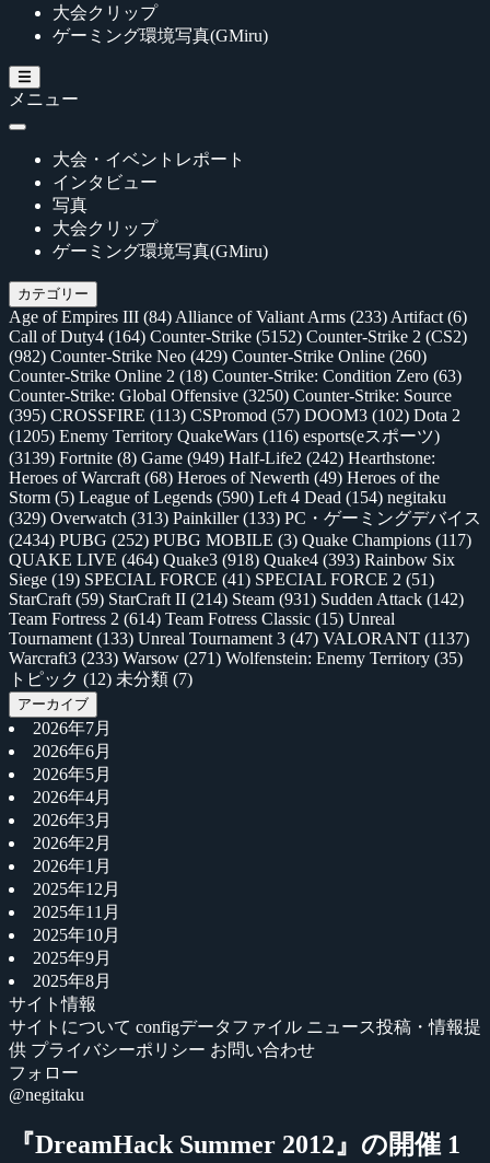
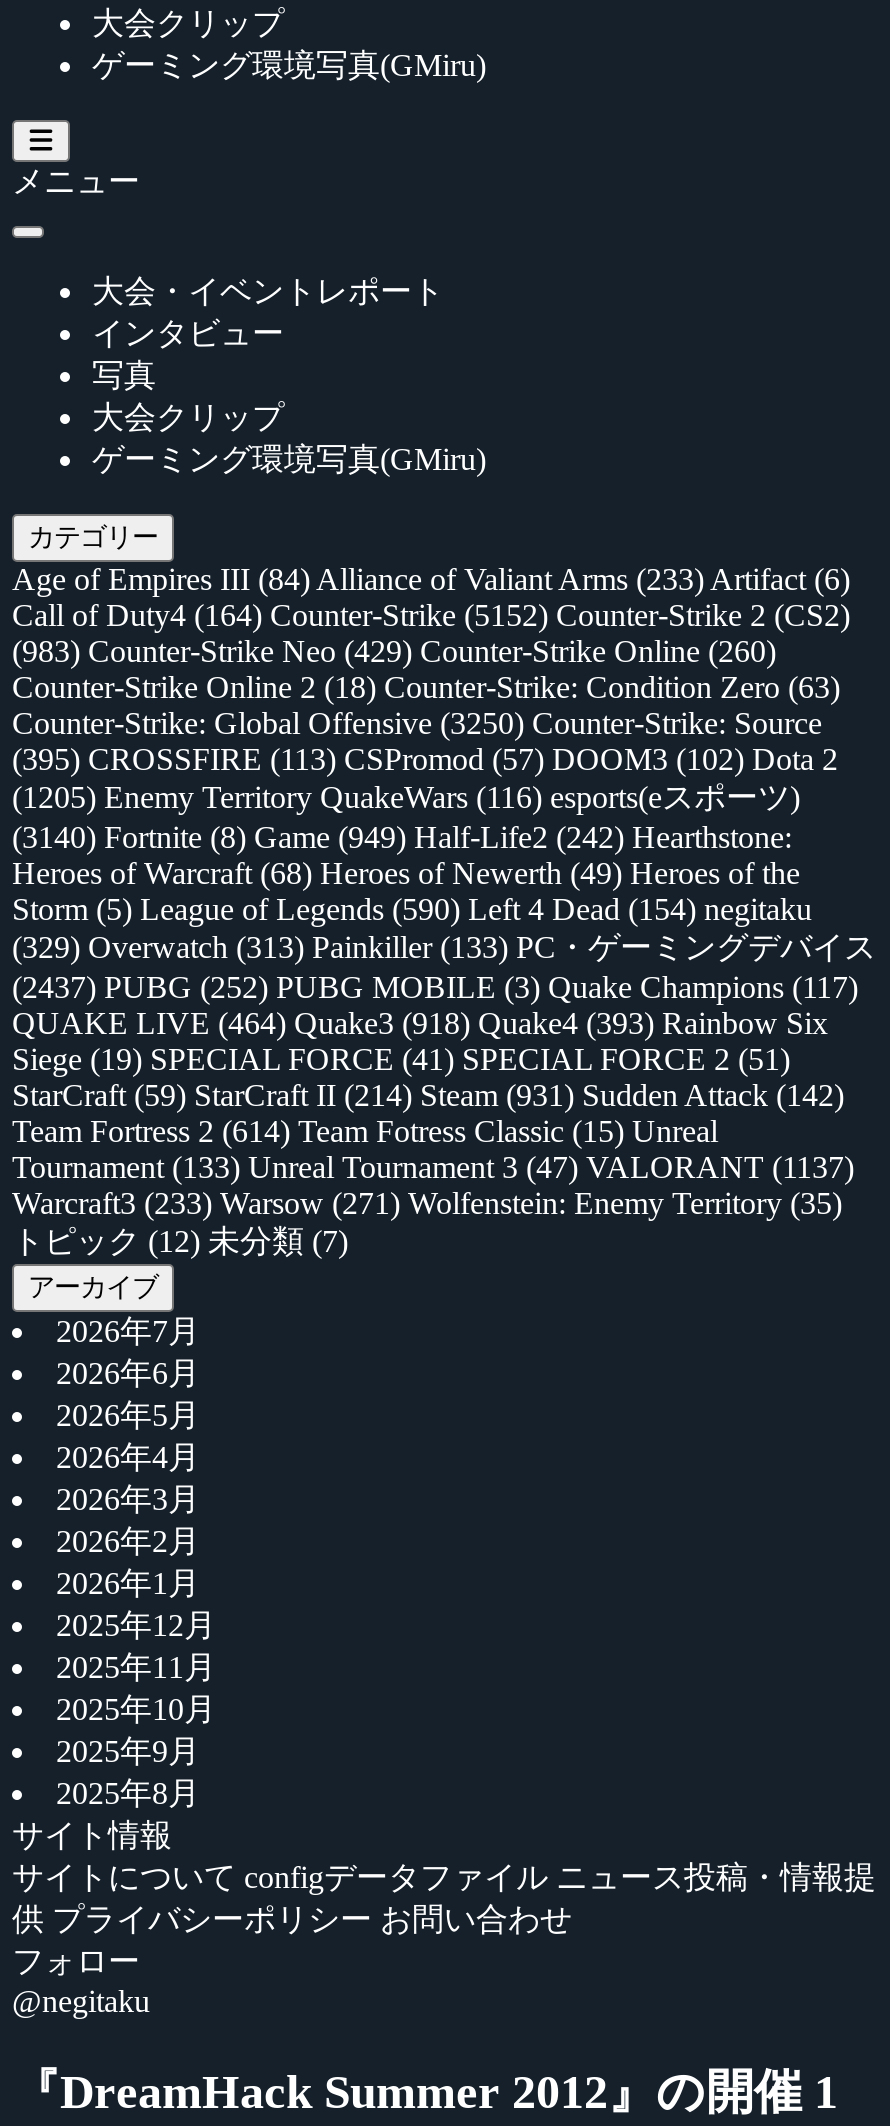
- (982) Counter-Strike Neo (429) Counter-Strike Online (260)
+ (983) Counter-Strike Neo (429) Counter-Strike Online (260)

- (3139) Fortnite (8) Game (949) Half-Life2 (242) Hearthstone:
+ (3140) Fortnite (8) Game (949) Half-Life2 (242) Hearthstone:

- (2434) PUBG (252) PUBG MOBILE (3) Quake Champions (117)
+ (2437) PUBG (252) PUBG MOBILE (3) Quake Champions (117)
